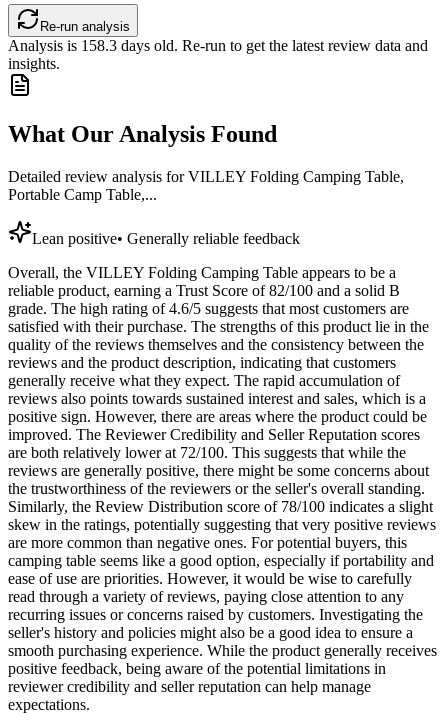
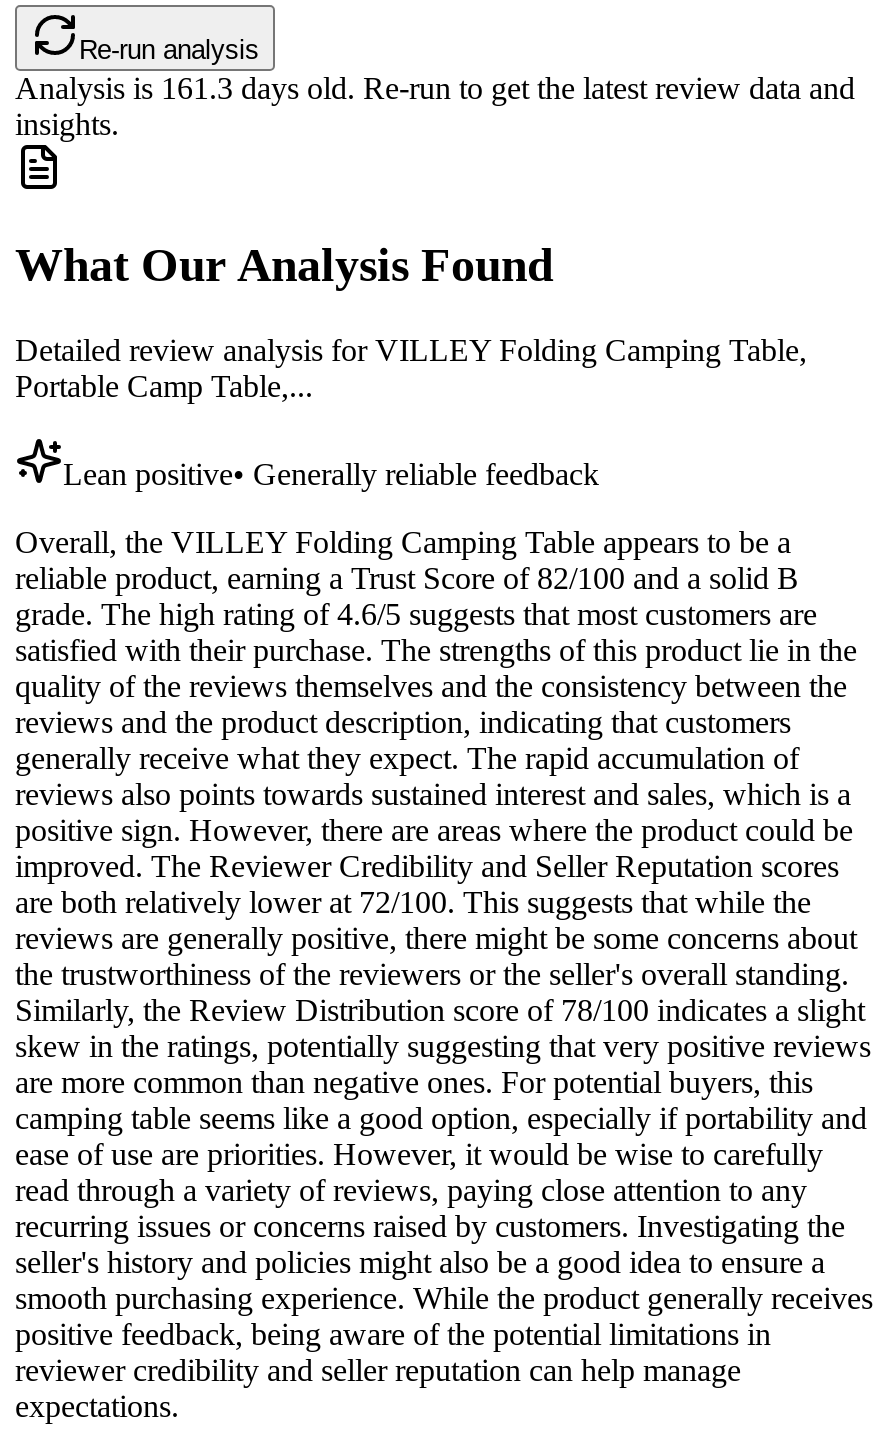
- Analysis is158.3days old. Re-run to get the latest review data and
+ Analysis is161.3days old. Re-run to get the latest review data and
